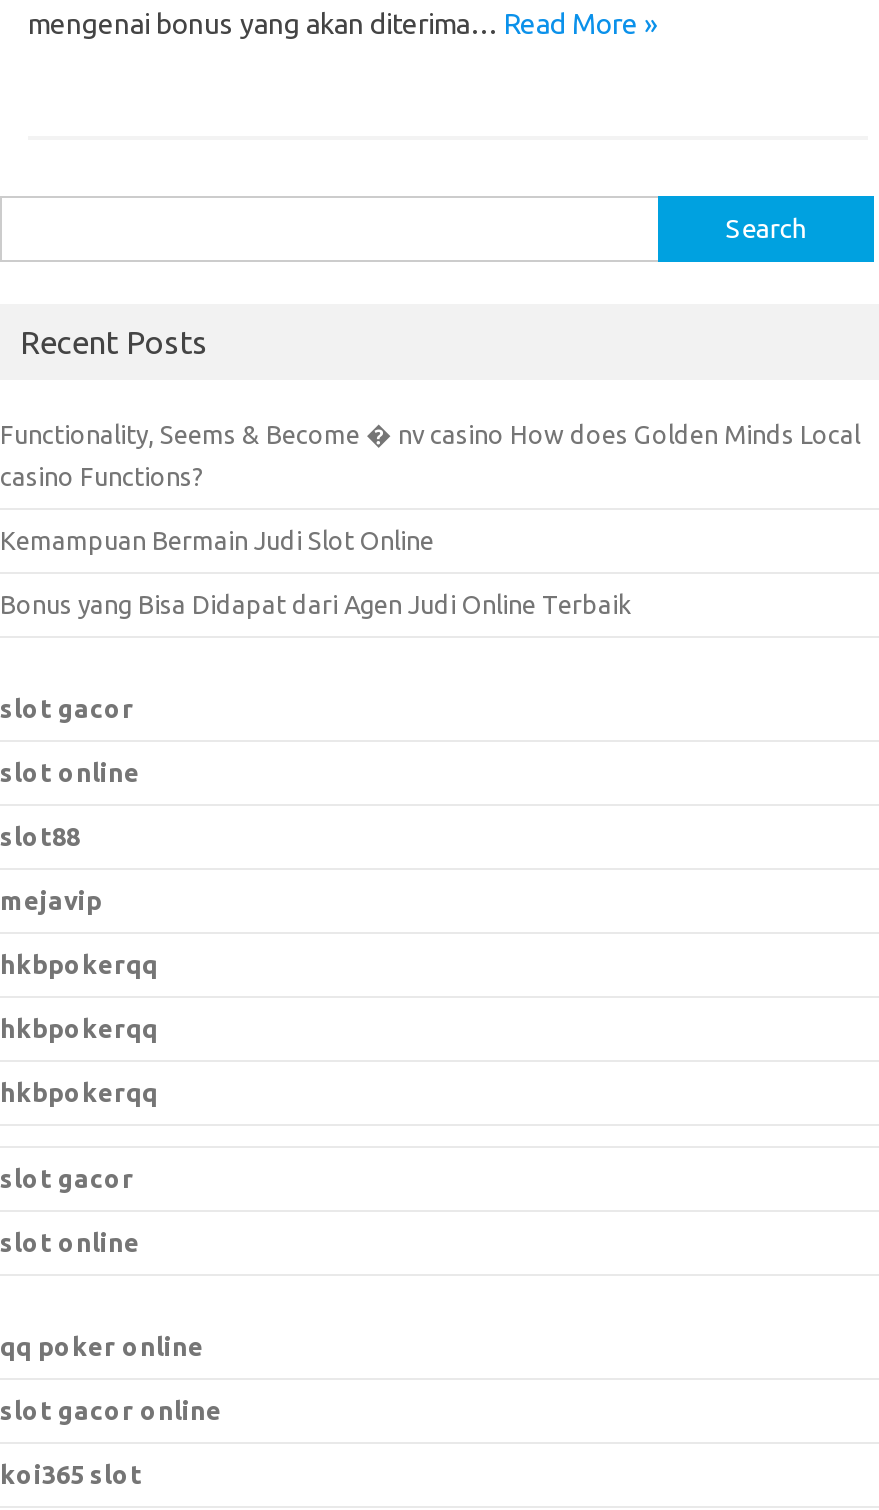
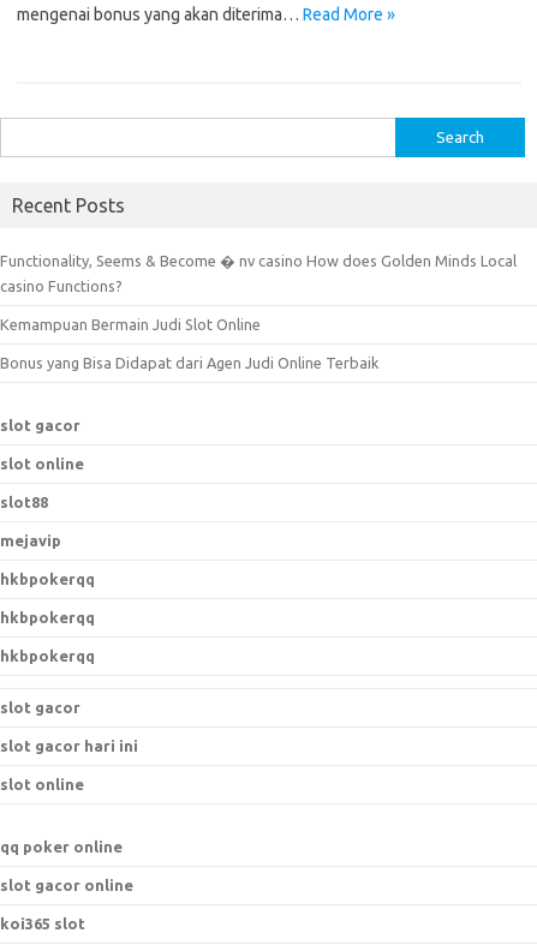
+ slot gacor hari ini
